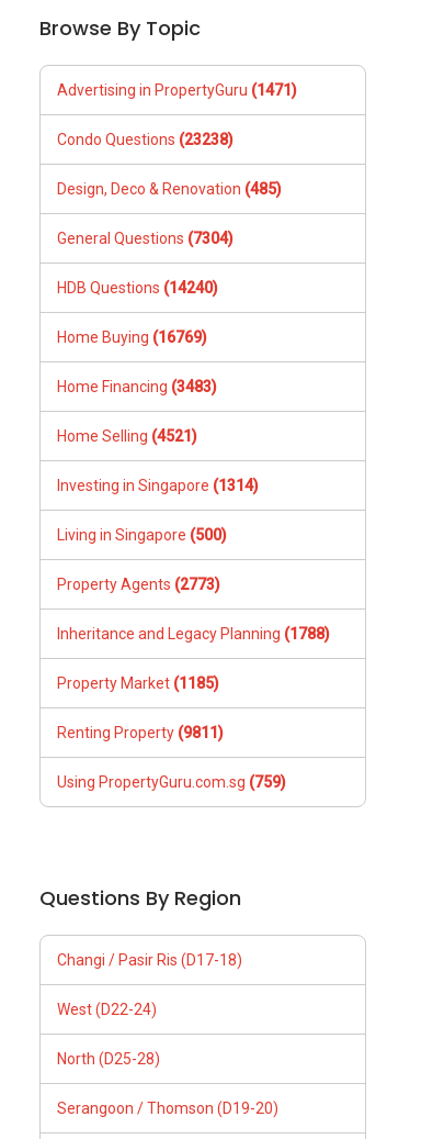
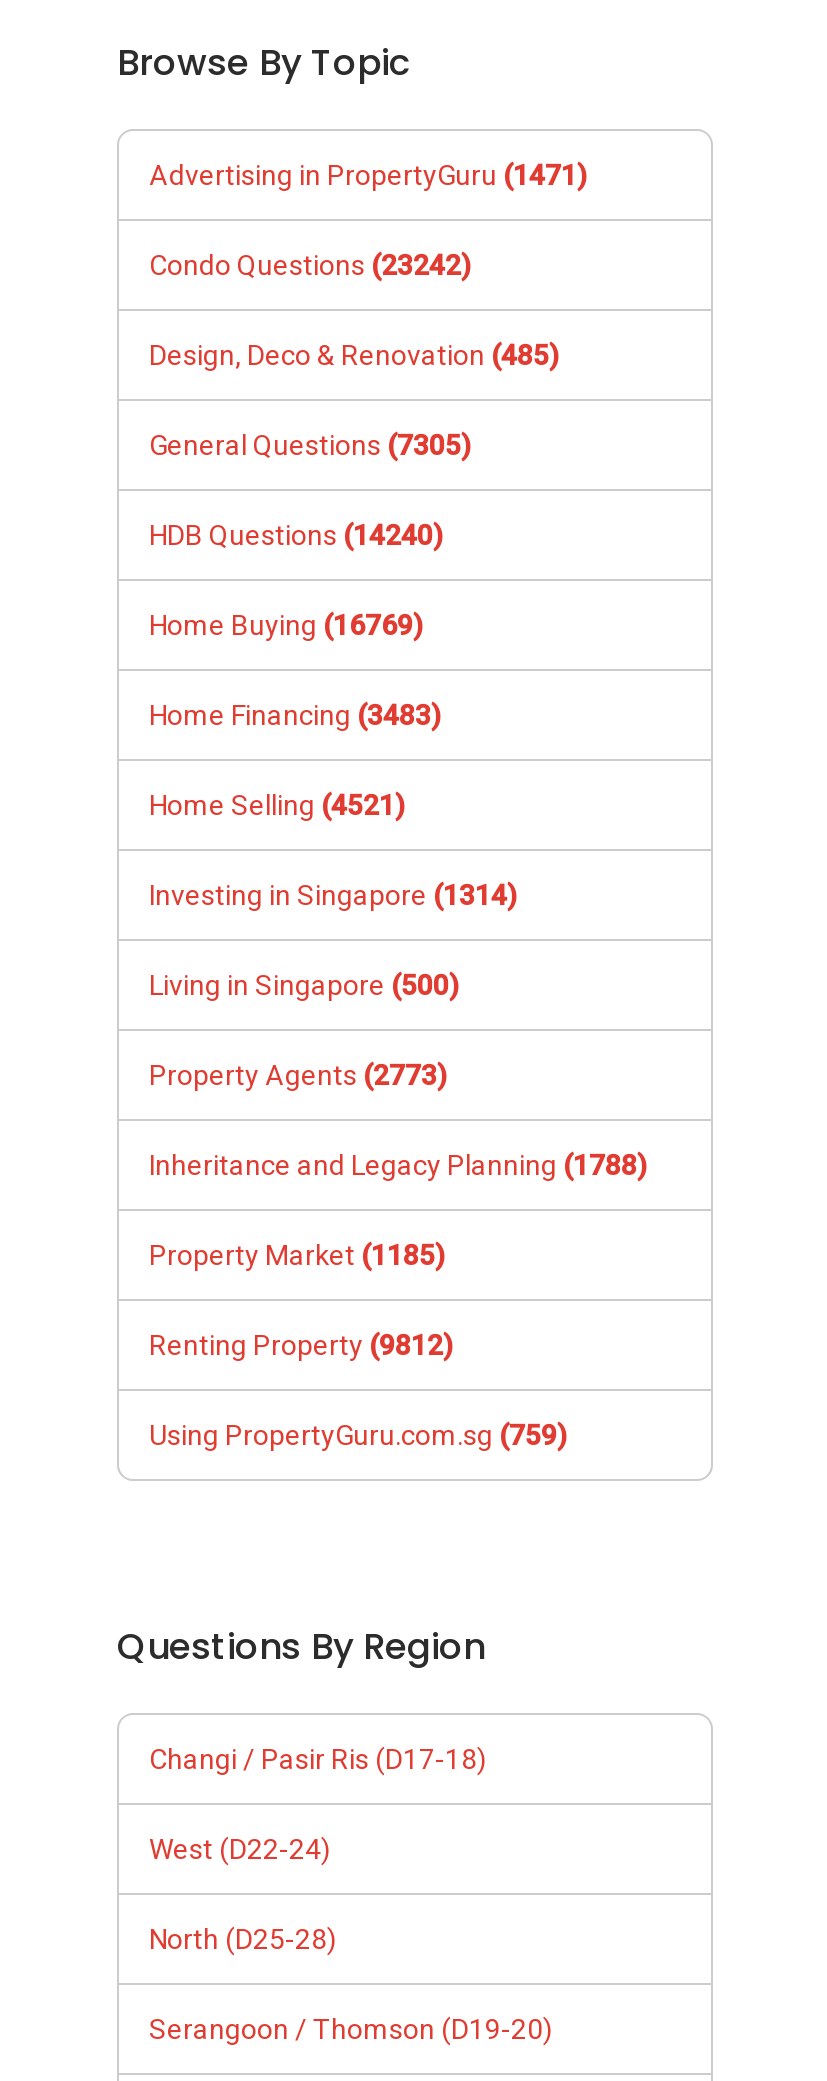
- Condo Questions (23238)
+ Condo Questions (23242)

- General Questions (7304)
+ General Questions (7305)

- Renting Property (9811)
+ Renting Property (9812)
